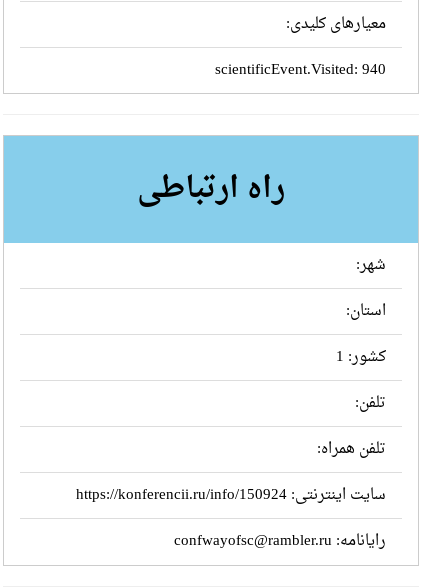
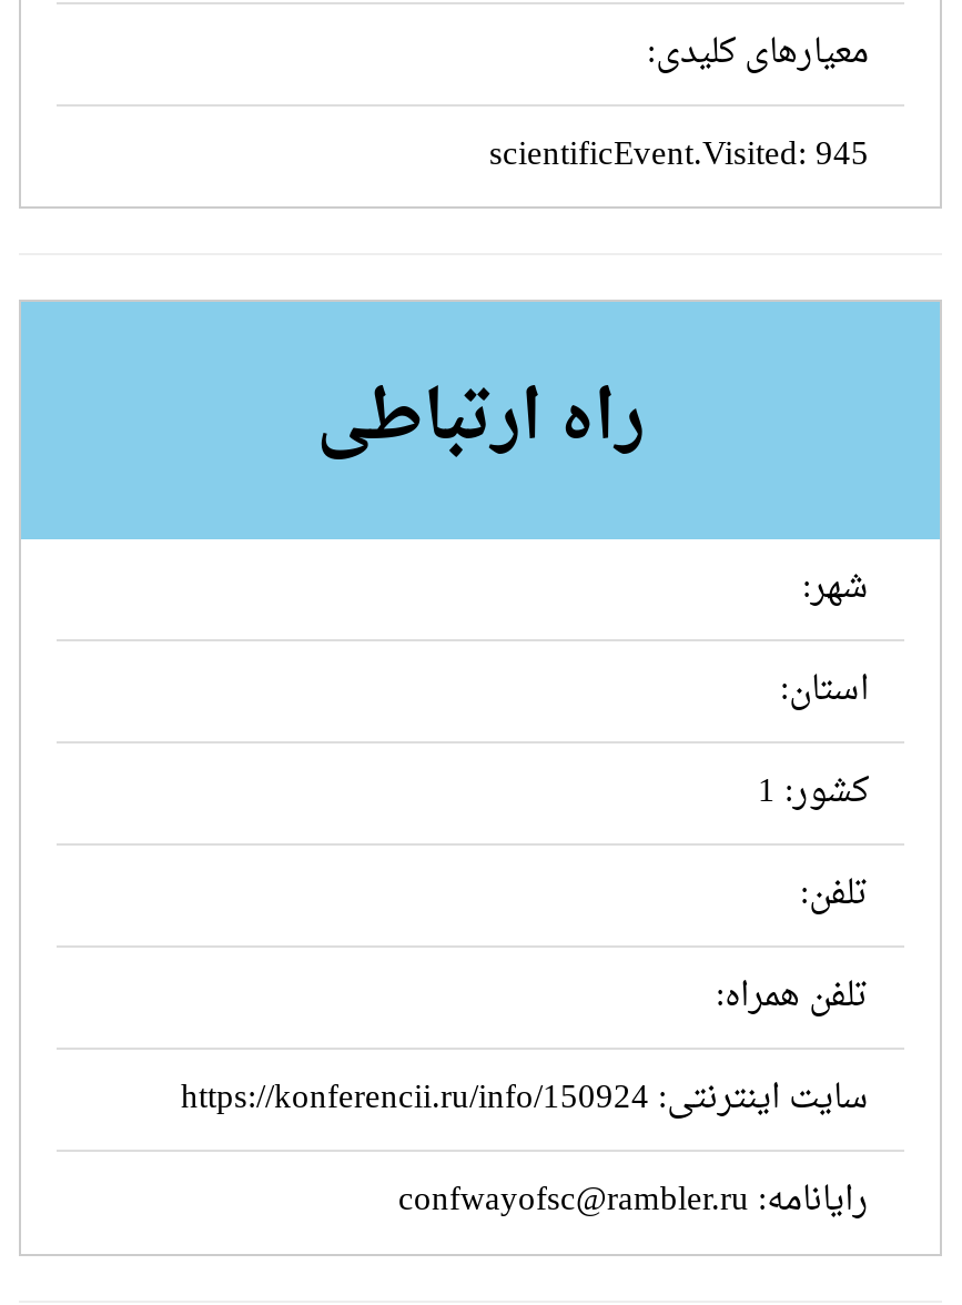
- scientificEvent.Visited: 940
+ scientificEvent.Visited: 945
